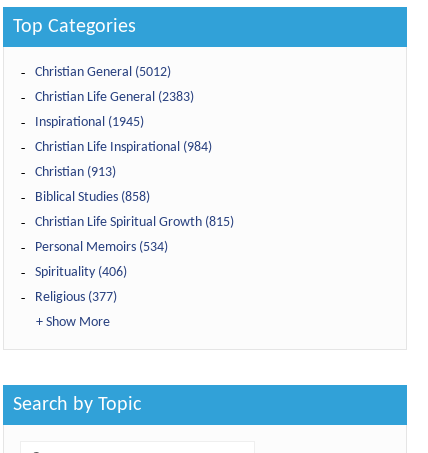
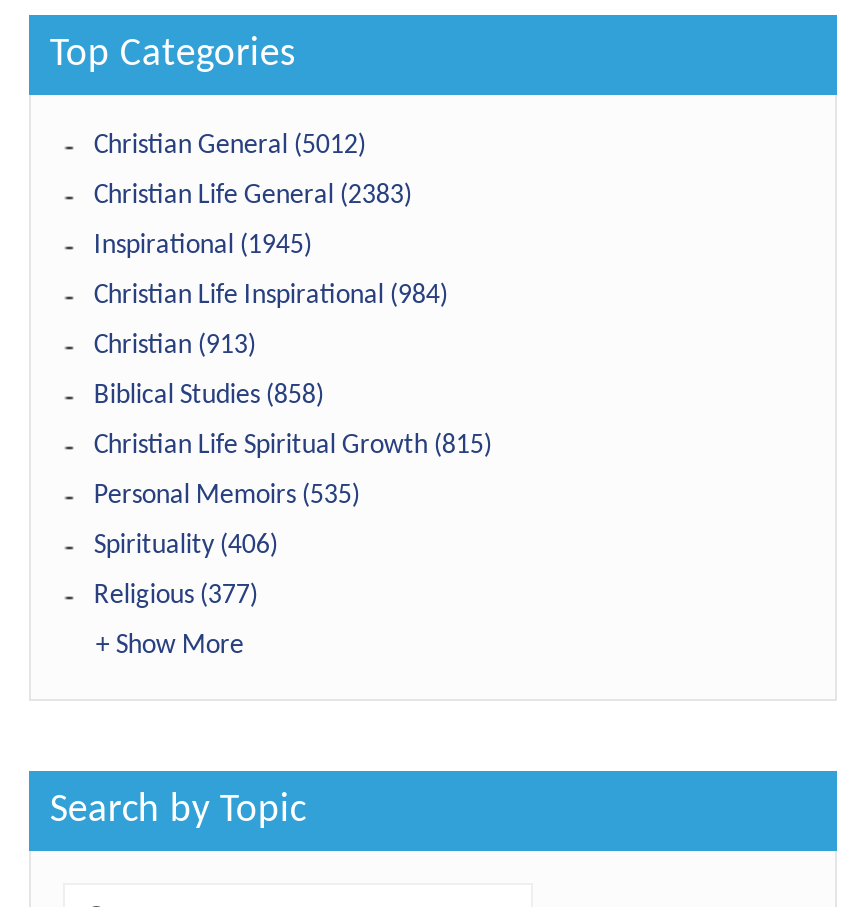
- Personal Memoirs (534)
+ Personal Memoirs (535)
